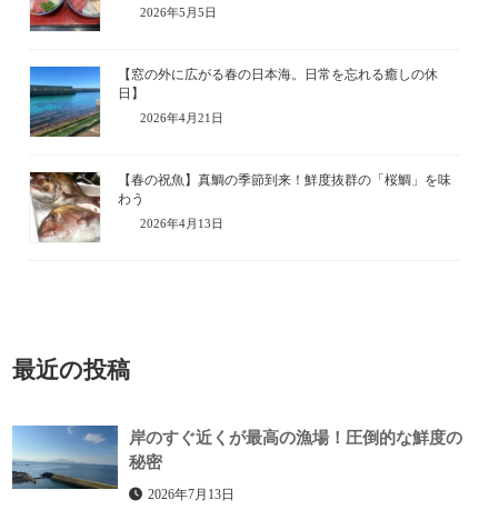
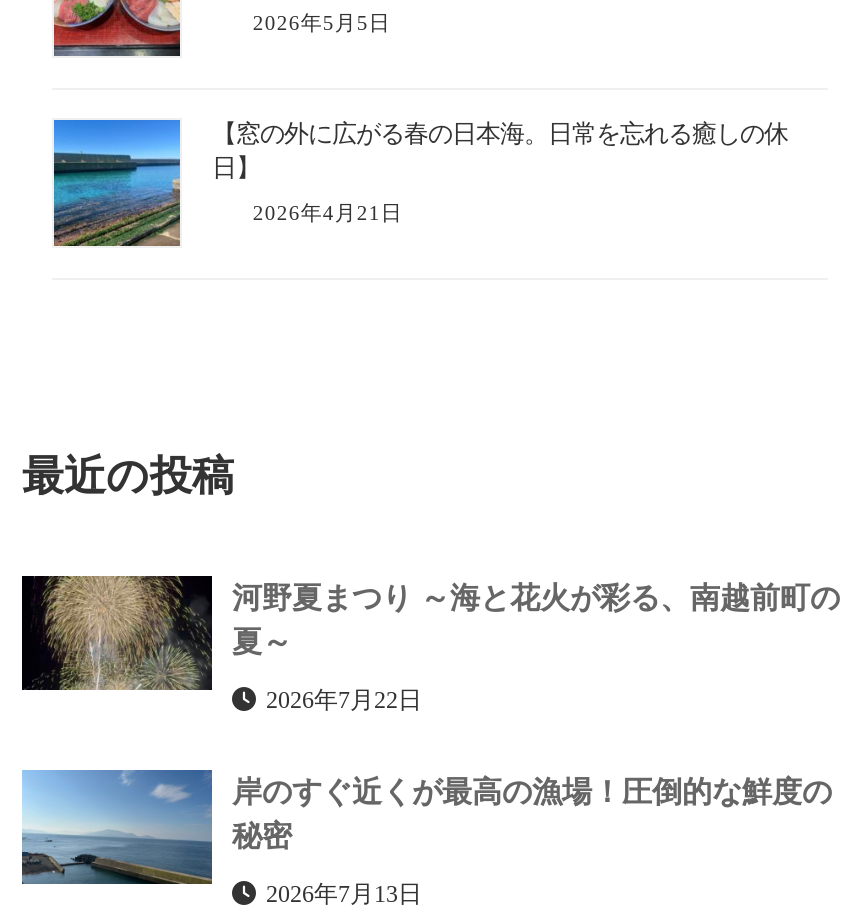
- [image]
- 【春の祝魚】真鯛の季節到来！鮮度抜群の「桜鯛」を味
- わう
- 2026年4月13日

moved up: 最近の投稿

+ [image]
+ 河野夏まつり ～海と花火が彩る、南越前町の
+ 夏～
+ 2026年7月22日
